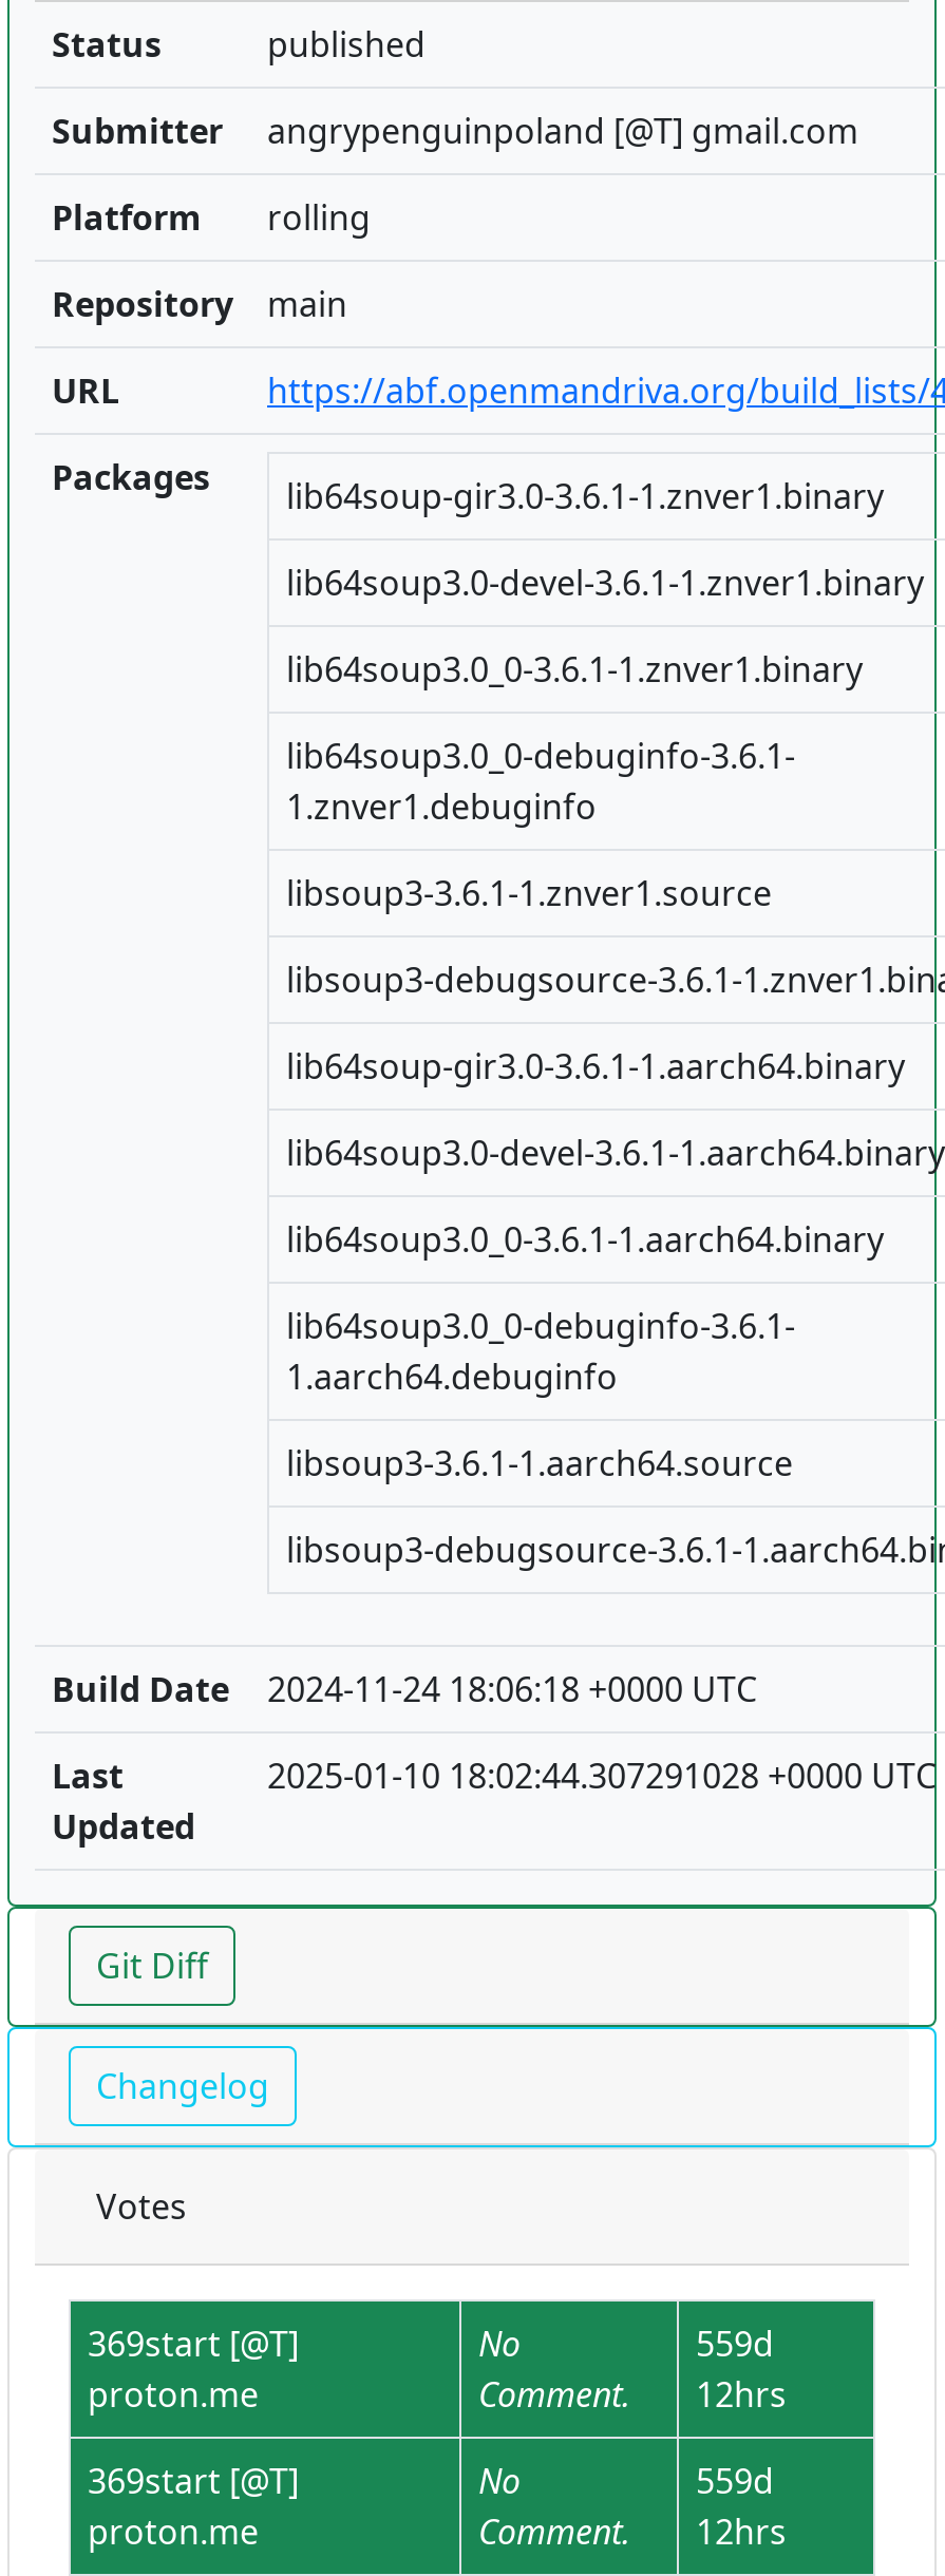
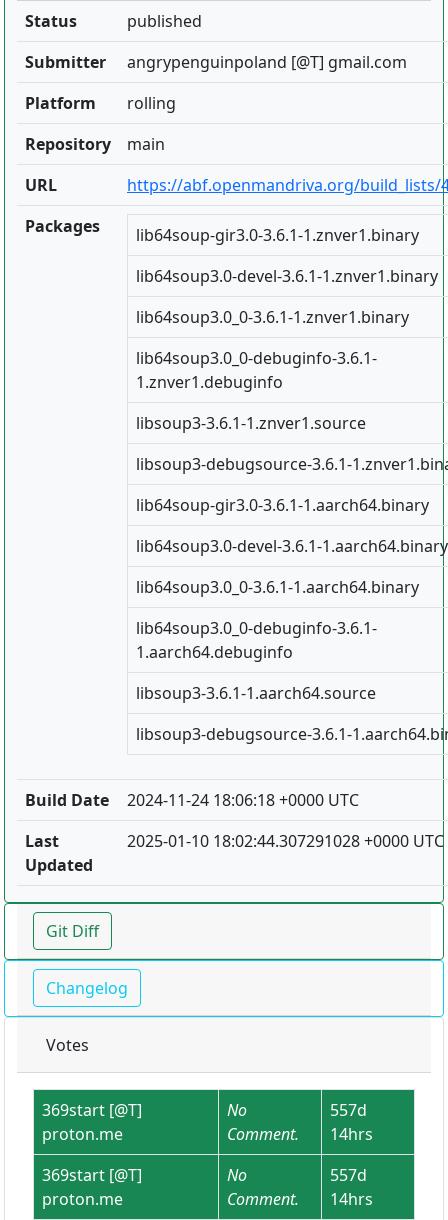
- 559d
- 12hrs
+ 557d
+ 14hrs

- 559d
- 12hrs
+ 557d
+ 14hrs
